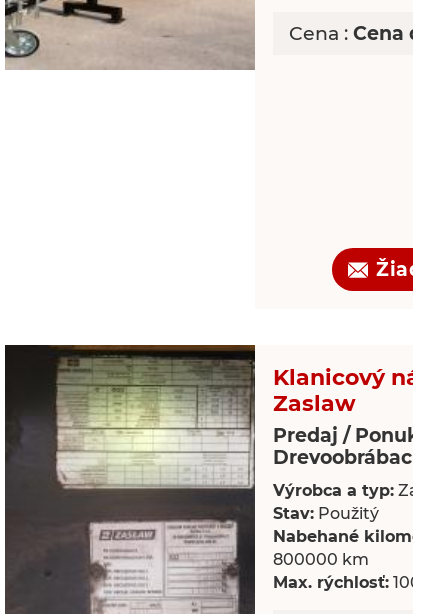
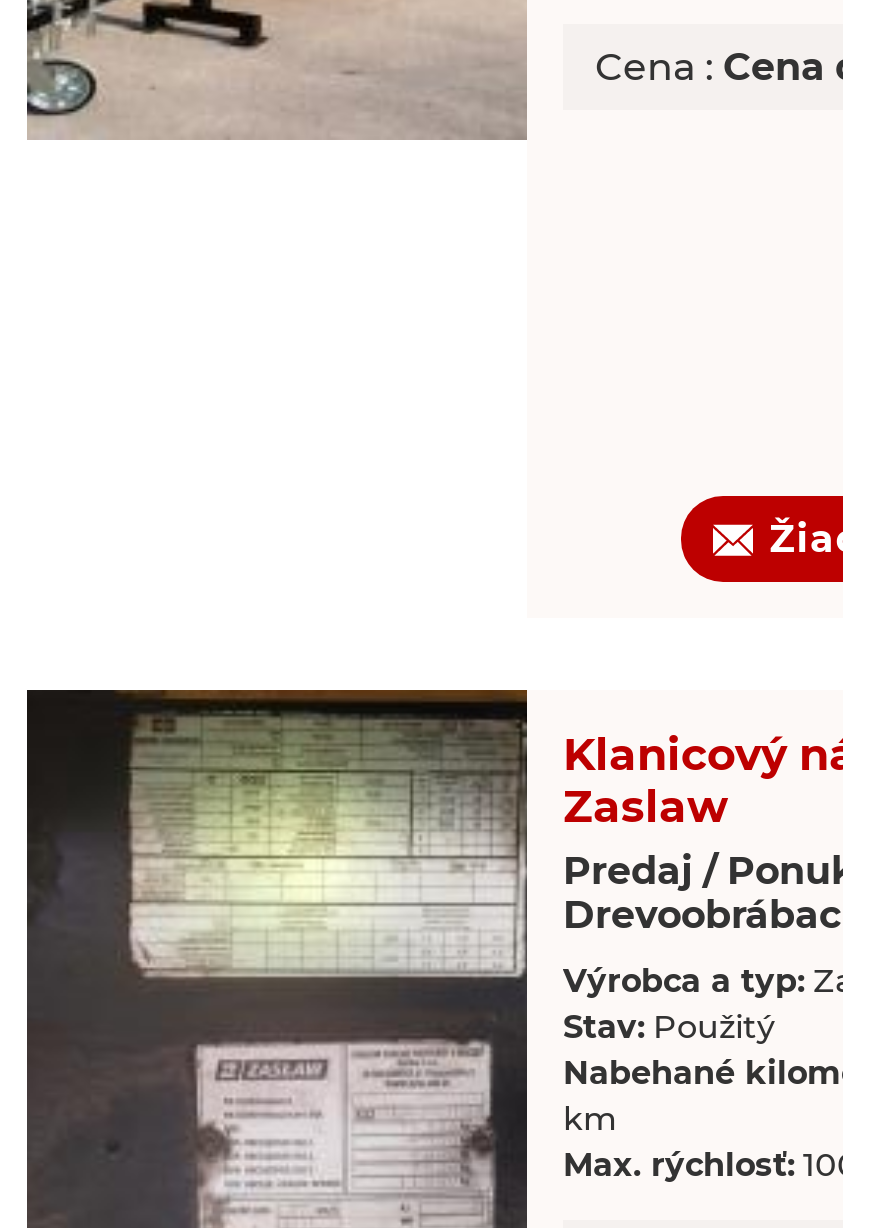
- 800000 km
+ km
